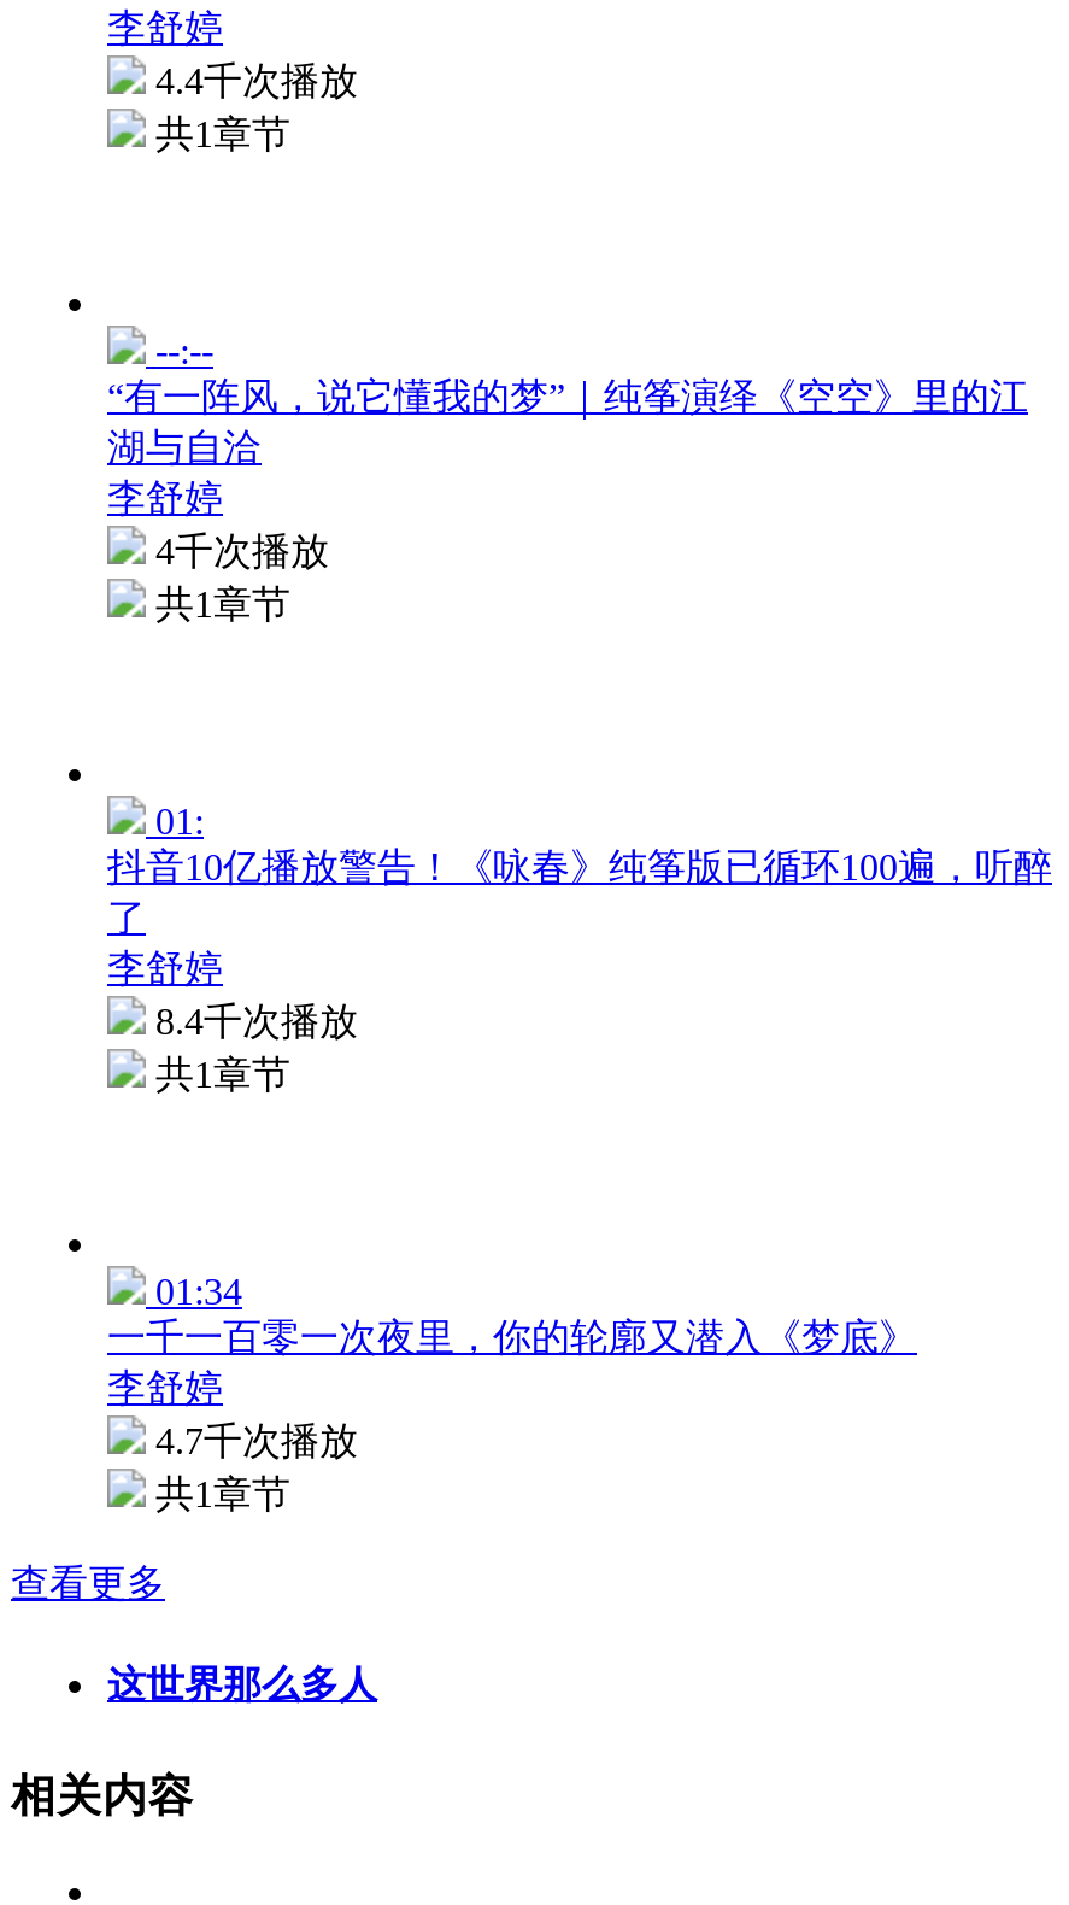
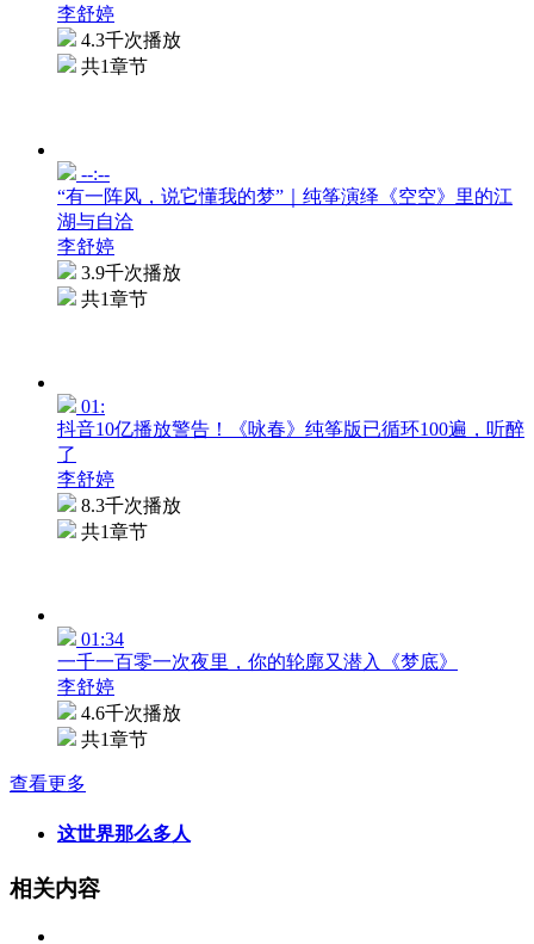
- 4.4千次播放
+ 4.3千次播放

- 4千次播放
+ 3.9千次播放

- 8.4千次播放
+ 8.3千次播放

- 4.7千次播放
+ 4.6千次播放
